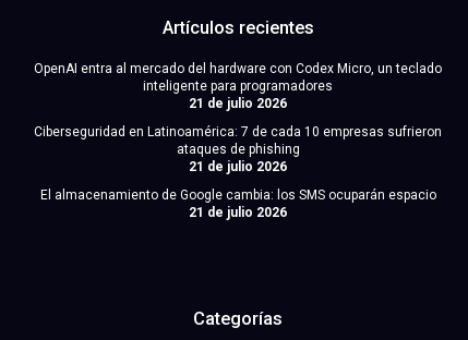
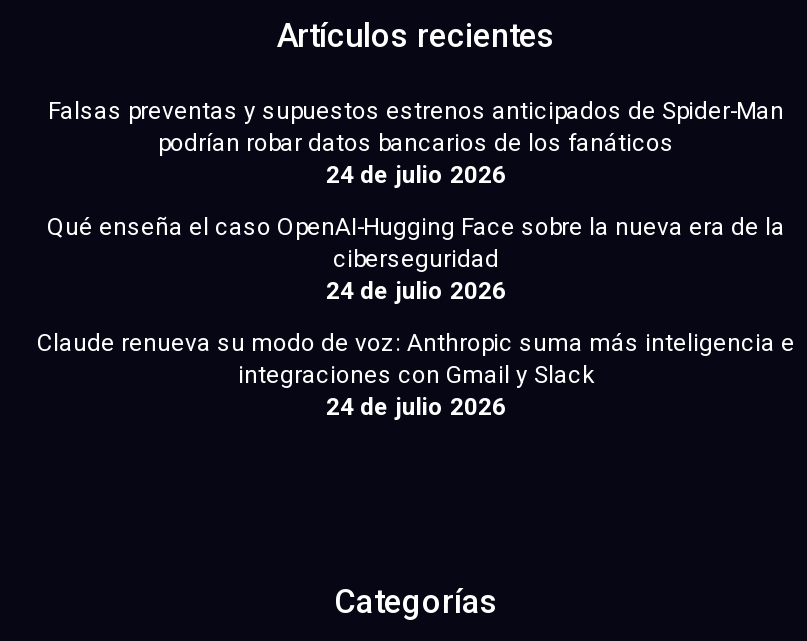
- OpenAI entra al mercado del hardware con Codex Micro, un teclado
- inteligente para programadores
- 21 de julio 2026
+ Falsas preventas y supuestos estrenos anticipados de Spider-Man
+ podrían robar datos bancarios de los fanáticos
+ 24 de julio 2026

- Ciberseguridad en Latinoamérica: 7 de cada 10 empresas sufrieron
- ataques de phishing
- 21 de julio 2026
+ Qué enseña el caso OpenAI-Hugging Face sobre la nueva era de la
+ ciberseguridad
+ 24 de julio 2026

- El almacenamiento de Google cambia: los SMS ocuparán espacio
- 21 de julio 2026
+ Claude renueva su modo de voz: Anthropic suma más inteligencia e
+ integraciones con Gmail y Slack
+ 24 de julio 2026
